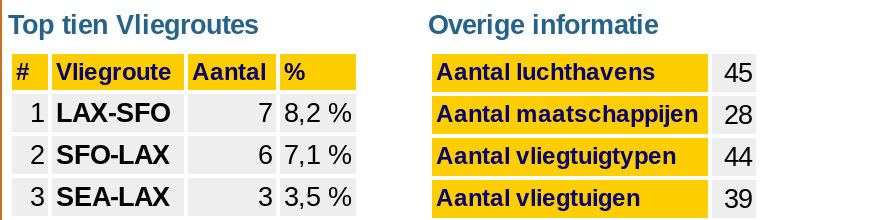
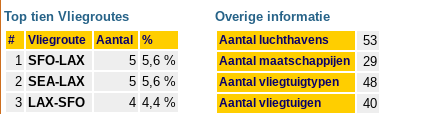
- 45
+ 53

- 1 LAX-SFO
- 7 8,2 %
- 2 SFO-LAX
- 6 7,1 %
- 3 SEA-LAX
- 3 3,5 %
+ 1 SFO-LAX
+ 5 5,6 %
+ 2 SEA-LAX
+ 5 5,6 %
+ 3 LAX-SFO
+ 4 4,4 %

- Aantal maatschappijen 28
+ Aantal maatschappijen 29

- Aantal vliegtuigtypen 44
+ Aantal vliegtuigtypen 48

- 39
+ 40
